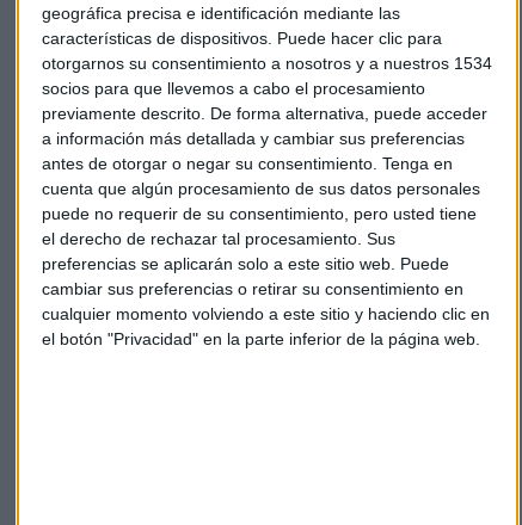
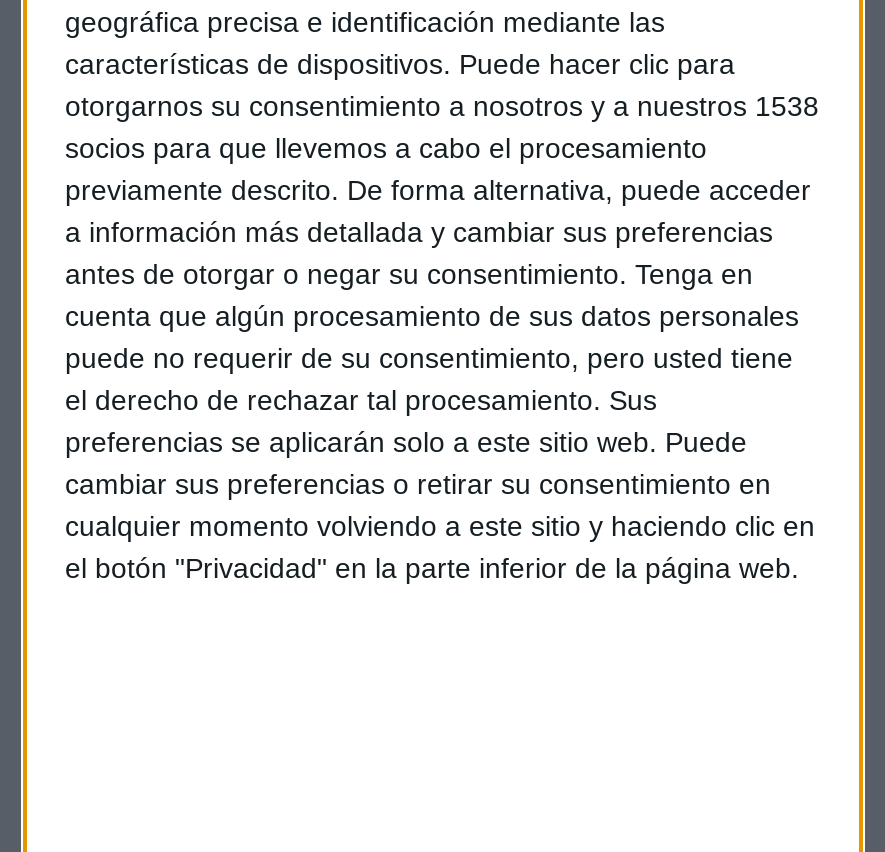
- otorgarnos su consentimiento a nosotros y a nuestros 1534
+ otorgarnos su consentimiento a nosotros y a nuestros 1538
